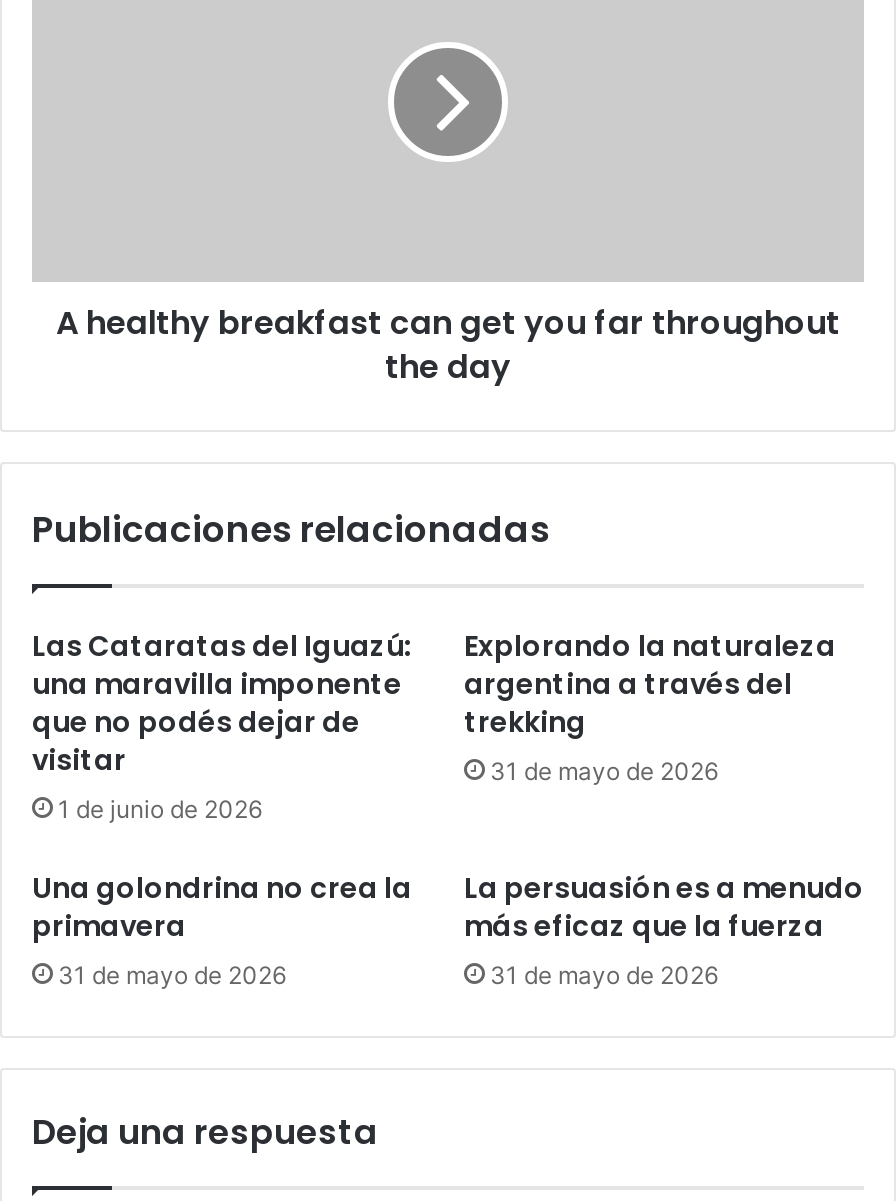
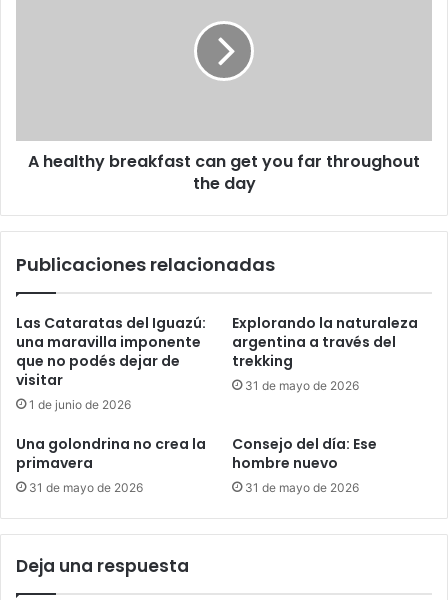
- La persuasión es a menudo
- más eficaz que la fuerza
+ Consejo del día: Ese
+ hombre nuevo
